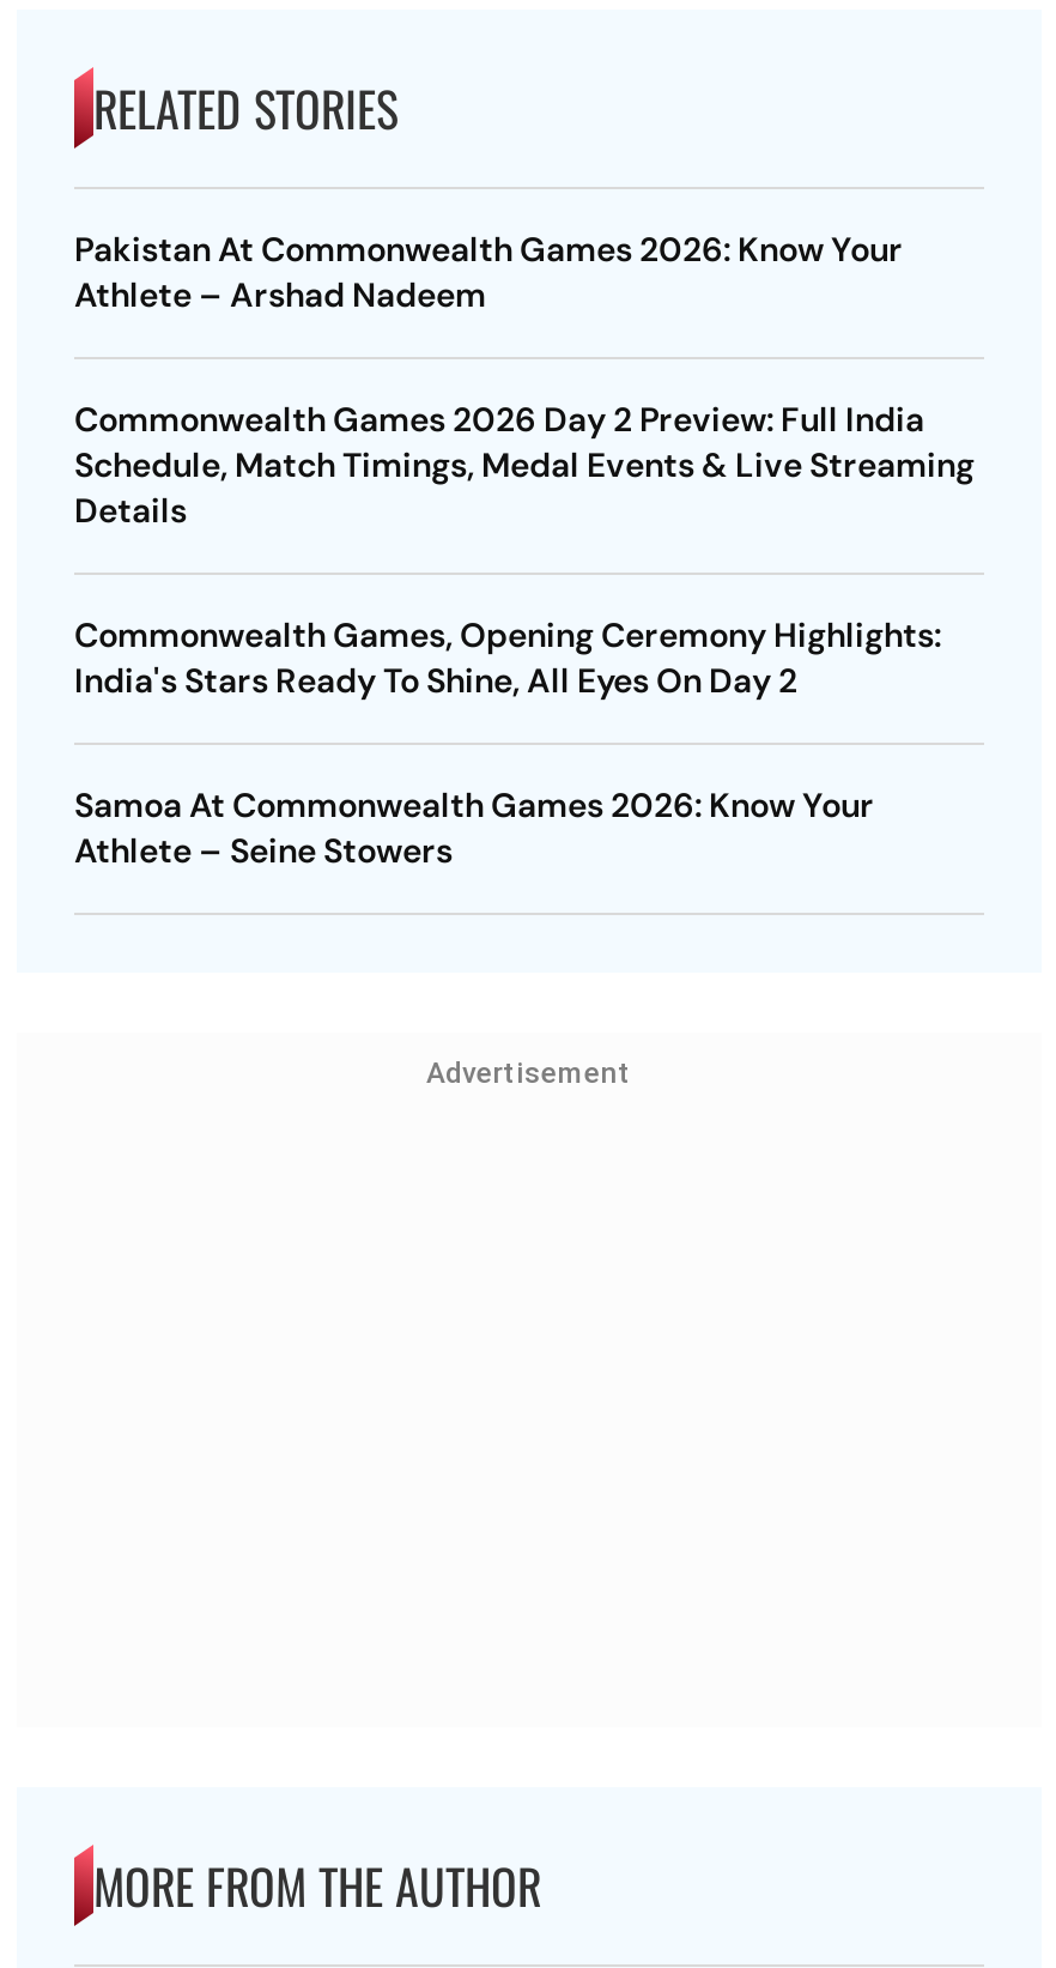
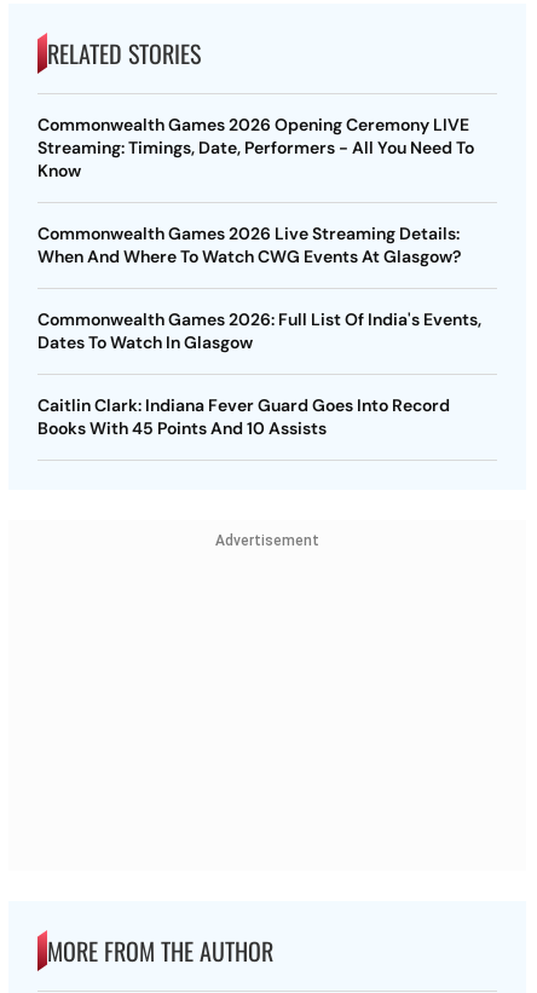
- Pakistan At Commonwealth Games 2026: Know Your
- Athlete – Arshad Nadeem
+ Commonwealth Games 2026 Opening Ceremony LIVE
+ Streaming: Timings, Date, Performers - All You Need To
+ Know

- Commonwealth Games 2026 Day 2 Preview: Full India
- Schedule, Match Timings, Medal Events & Live Streaming
- Details
+ Commonwealth Games 2026 Live Streaming Details:
+ When And Where To Watch CWG Events At Glasgow?

- Commonwealth Games, Opening Ceremony Highlights:
- India's Stars Ready To Shine, All Eyes On Day 2
+ Commonwealth Games 2026: Full List Of India's Events,
+ Dates To Watch In Glasgow

- Samoa At Commonwealth Games 2026: Know Your
- Athlete – Seine Stowers
+ Caitlin Clark: Indiana Fever Guard Goes Into Record
+ Books With 45 Points And 10 Assists
